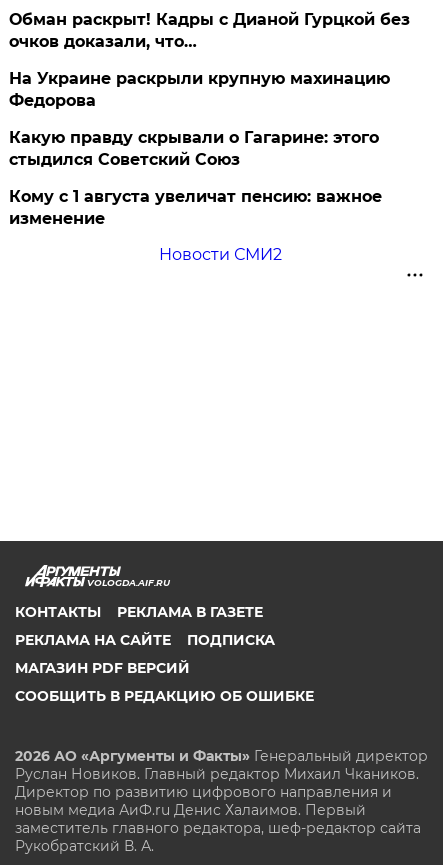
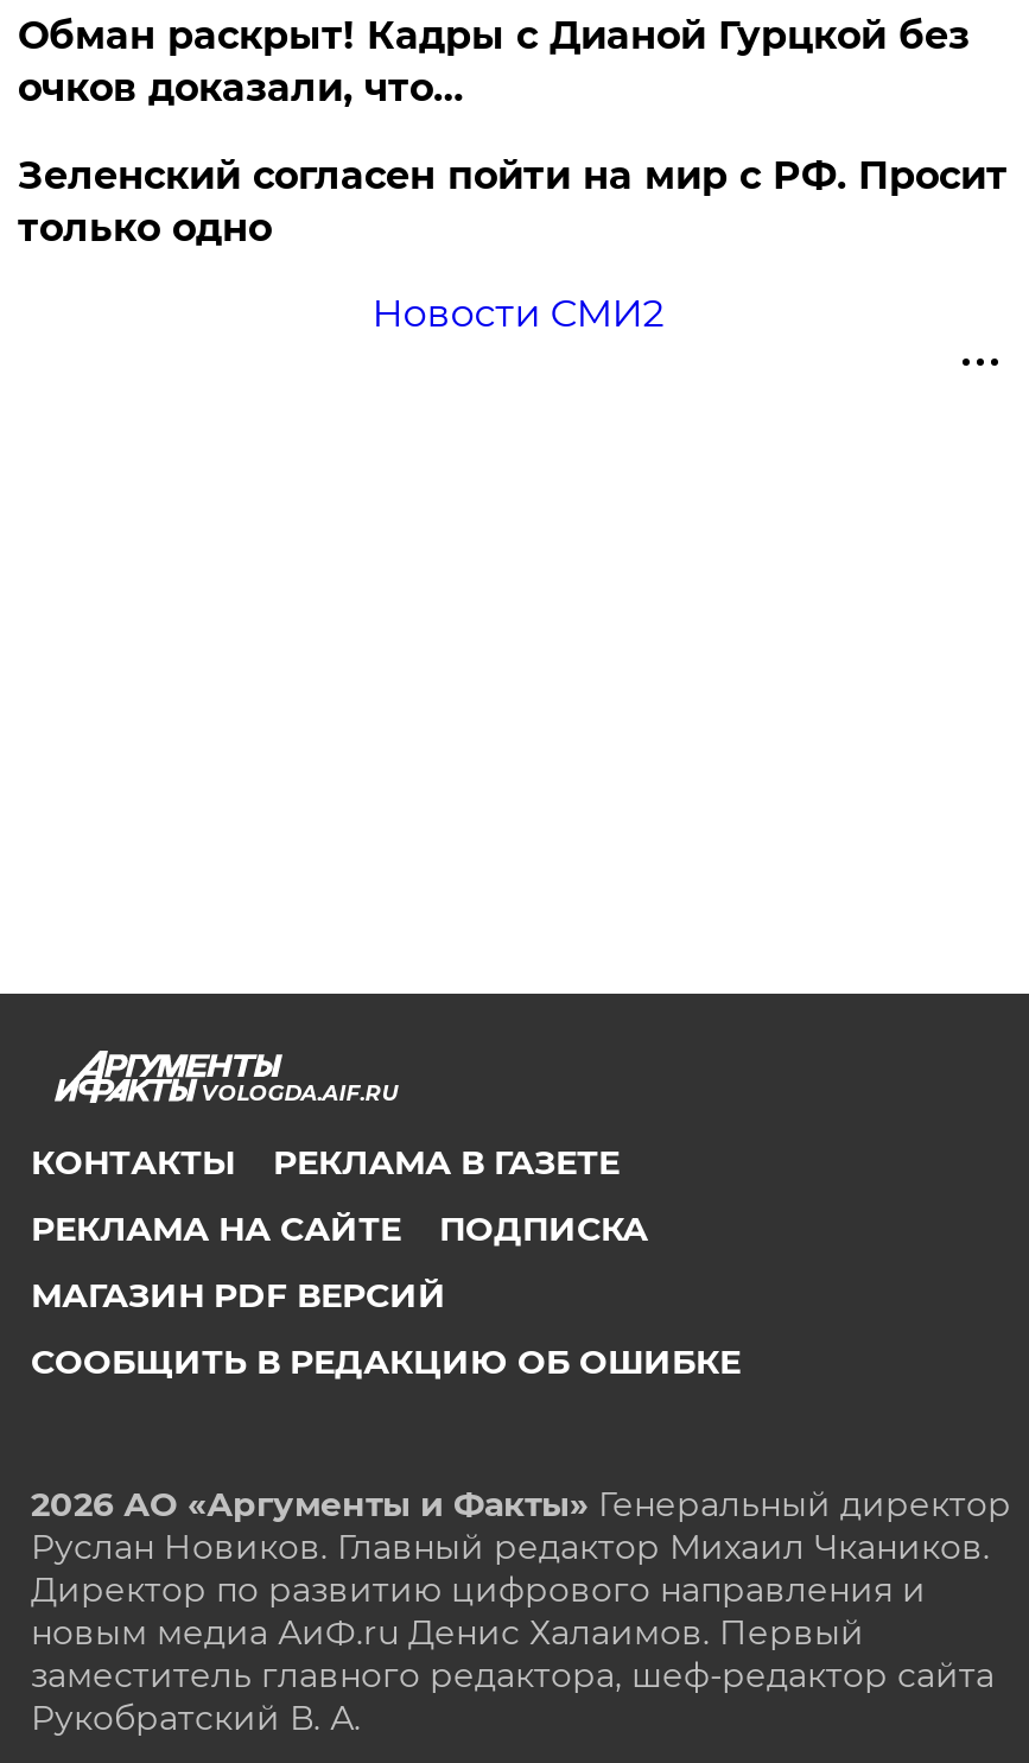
- На Украине раскрыли крупную махинацию
- Федорова
- Какую правду скрывали о Гагарине: этого
- стыдился Советский Союз
- Кому с 1 августа увеличат пенсию: важное
- изменение
+ Зеленский согласен пойти на мир с РФ. Просит
+ только одно
